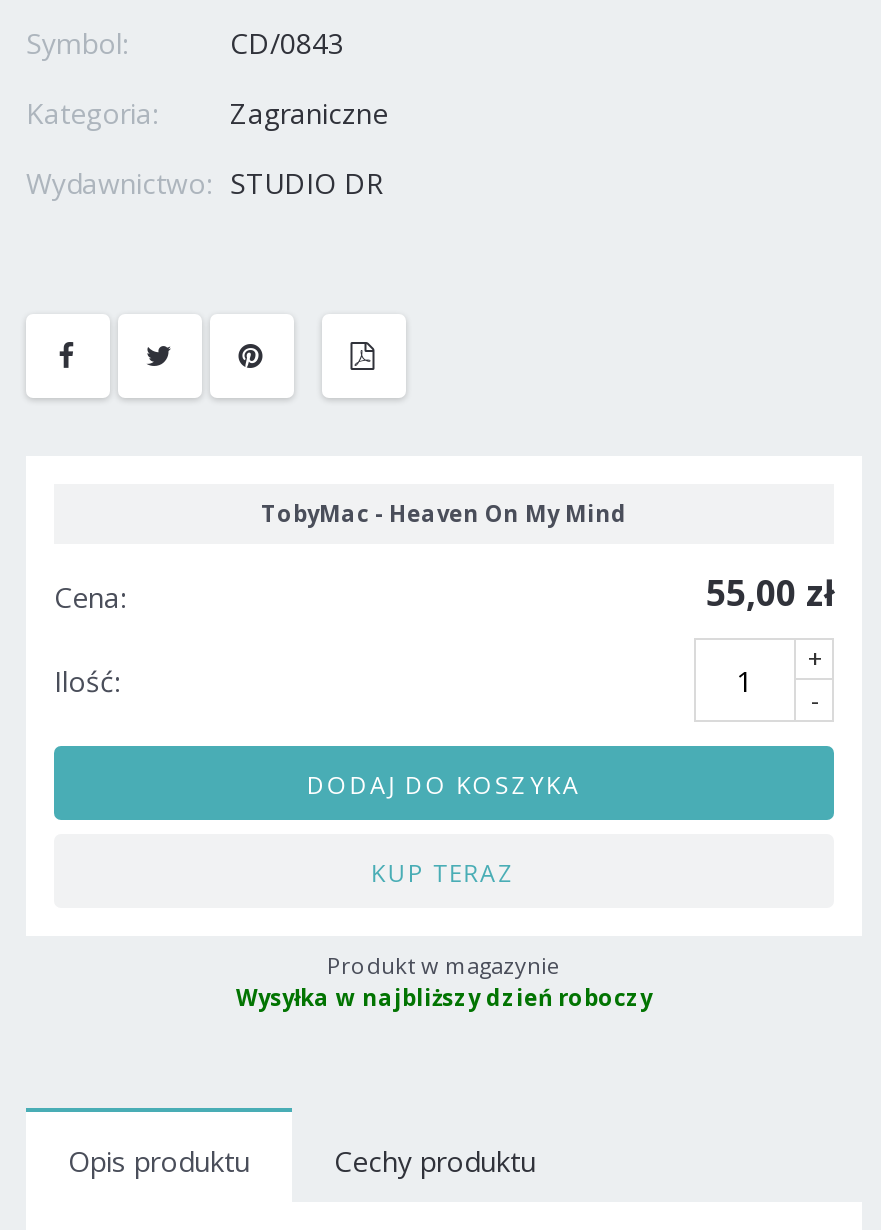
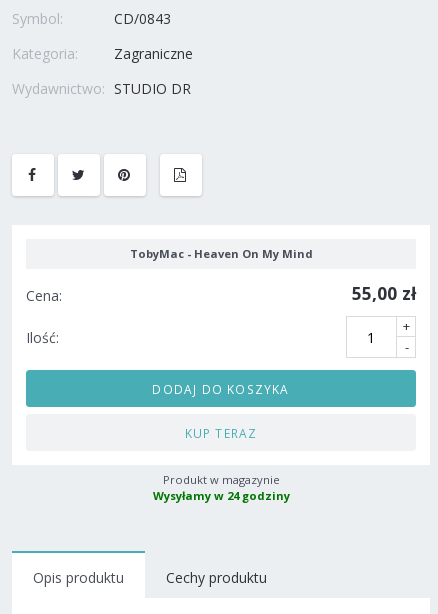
- Wysyłka w najbliższy dzień roboczy
+ Wysyłamy w 24 godziny
